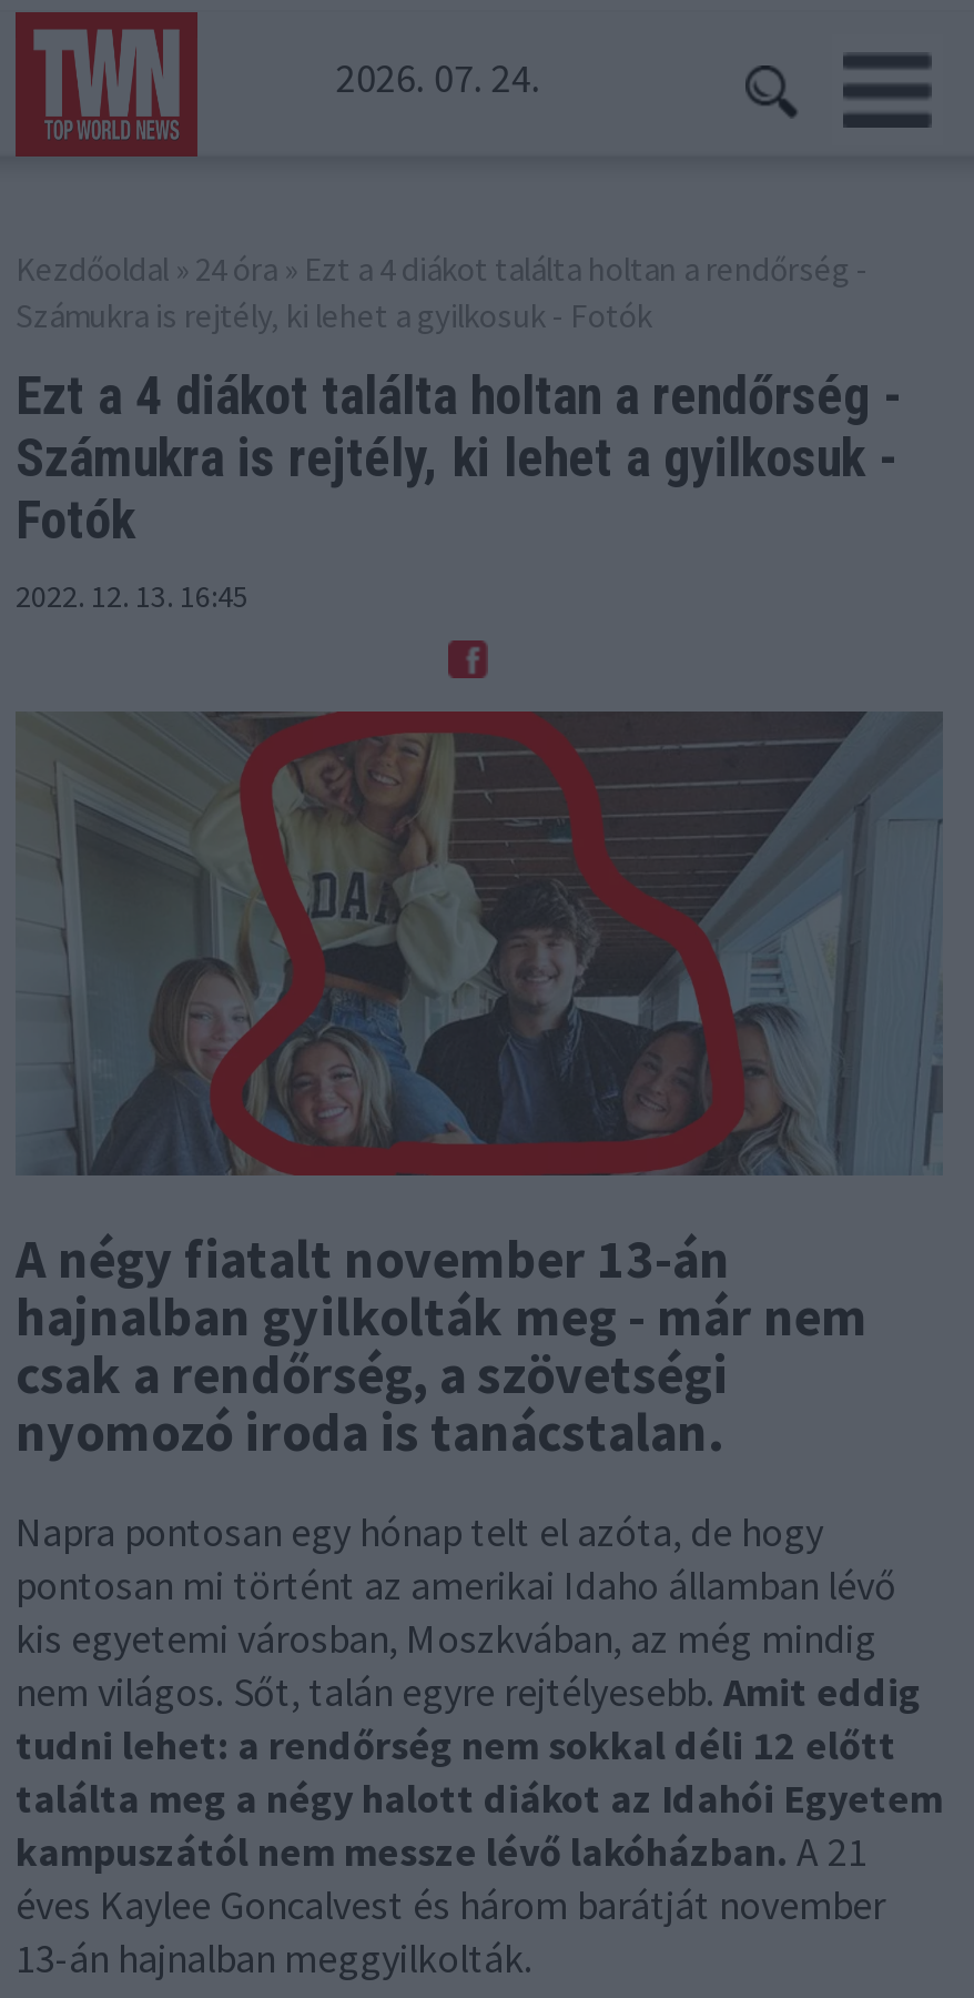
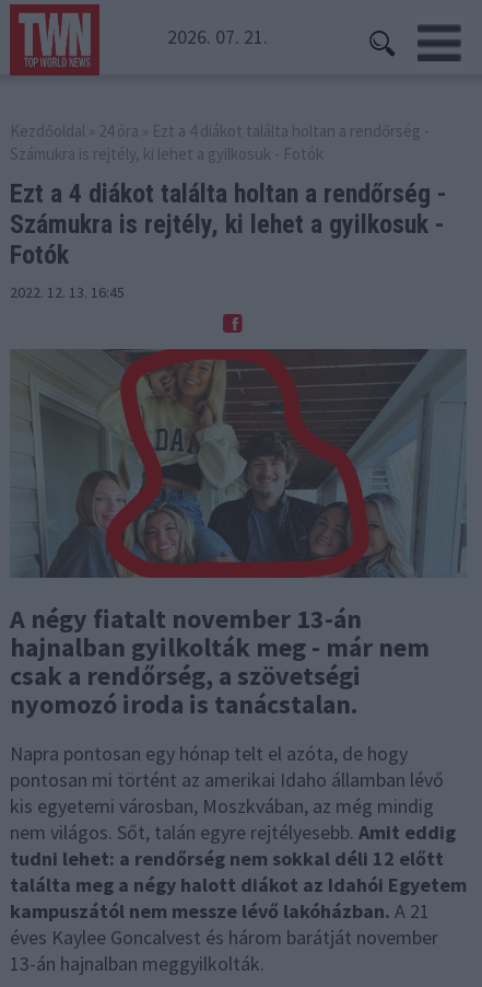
- 2026. 07. 24.
+ 2026. 07. 21.
